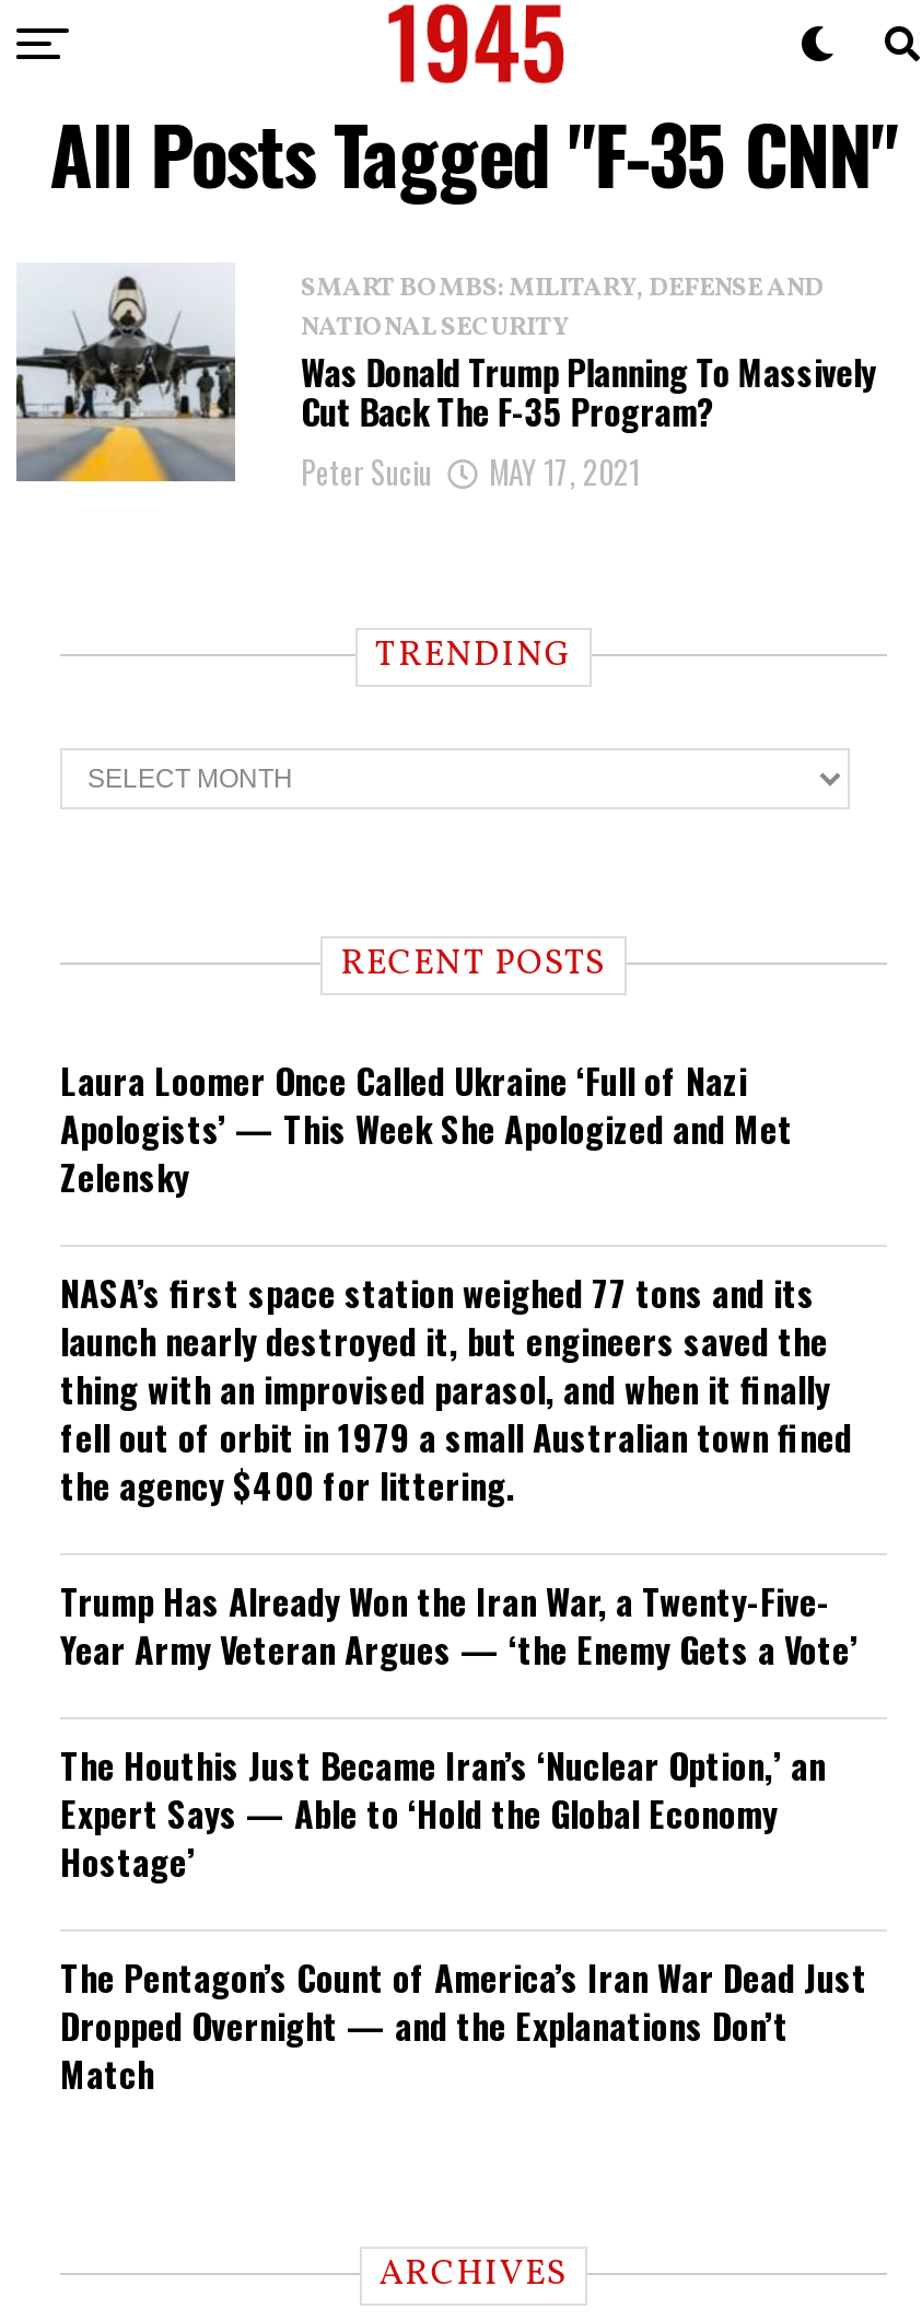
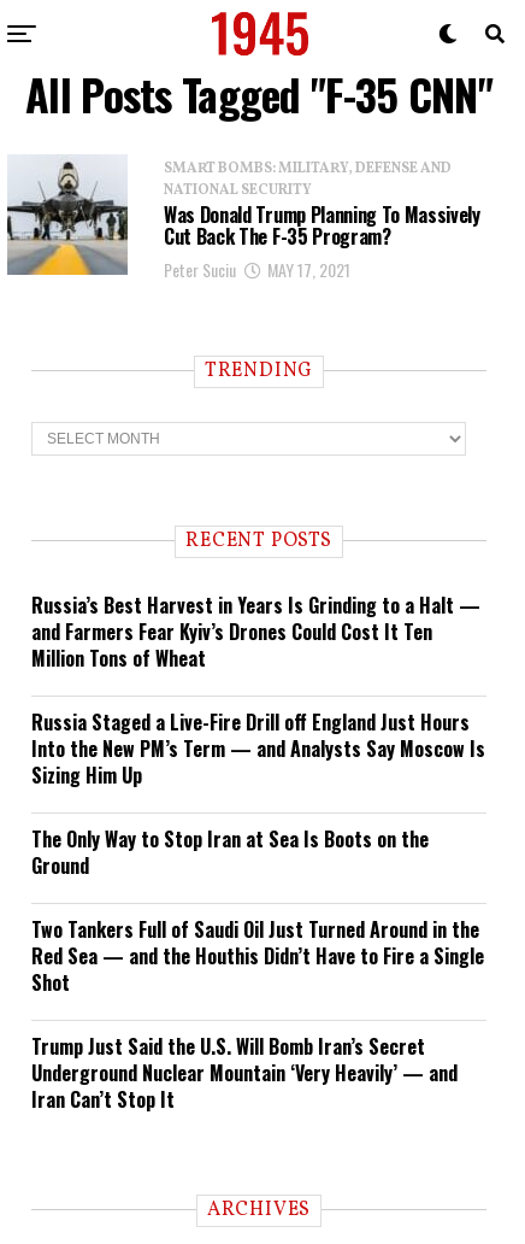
- Laura Loomer Once Called Ukraine ‘Full of Nazi
- Apologists’ — This Week She Apologized and Met
- Zelensky
+ Russia’s Best Harvest in Years Is Grinding to a Halt —
+ and Farmers Fear Kyiv’s Drones Could Cost It Ten
+ Million Tons of Wheat

- NASA’s first space station weighed 77 tons and its
- launch nearly destroyed it, but engineers saved the
- thing with an improvised parasol, and when it finally
- fell out of orbit in 1979 a small Australian town fined
- the agency $400 for littering.
+ Russia Staged a Live-Fire Drill off England Just Hours
+ Into the New PM’s Term — and Analysts Say Moscow Is
+ Sizing Him Up

- Trump Has Already Won the Iran War, a Twenty-Five-
- Year Army Veteran Argues — ‘the Enemy Gets a Vote’
+ The Only Way to Stop Iran at Sea Is Boots on the
+ Ground

- The Houthis Just Became Iran’s ‘Nuclear Option,’ an
- Expert Says — Able to ‘Hold the Global Economy
- Hostage’
+ Two Tankers Full of Saudi Oil Just Turned Around in the
+ Red Sea — and the Houthis Didn’t Have to Fire a Single
+ Shot

- The Pentagon’s Count of America’s Iran War Dead Just
- Dropped Overnight — and the Explanations Don’t
- Match
+ Trump Just Said the U.S. Will Bomb Iran’s Secret
+ Underground Nuclear Mountain ‘Very Heavily’ — and
+ Iran Can’t Stop It
